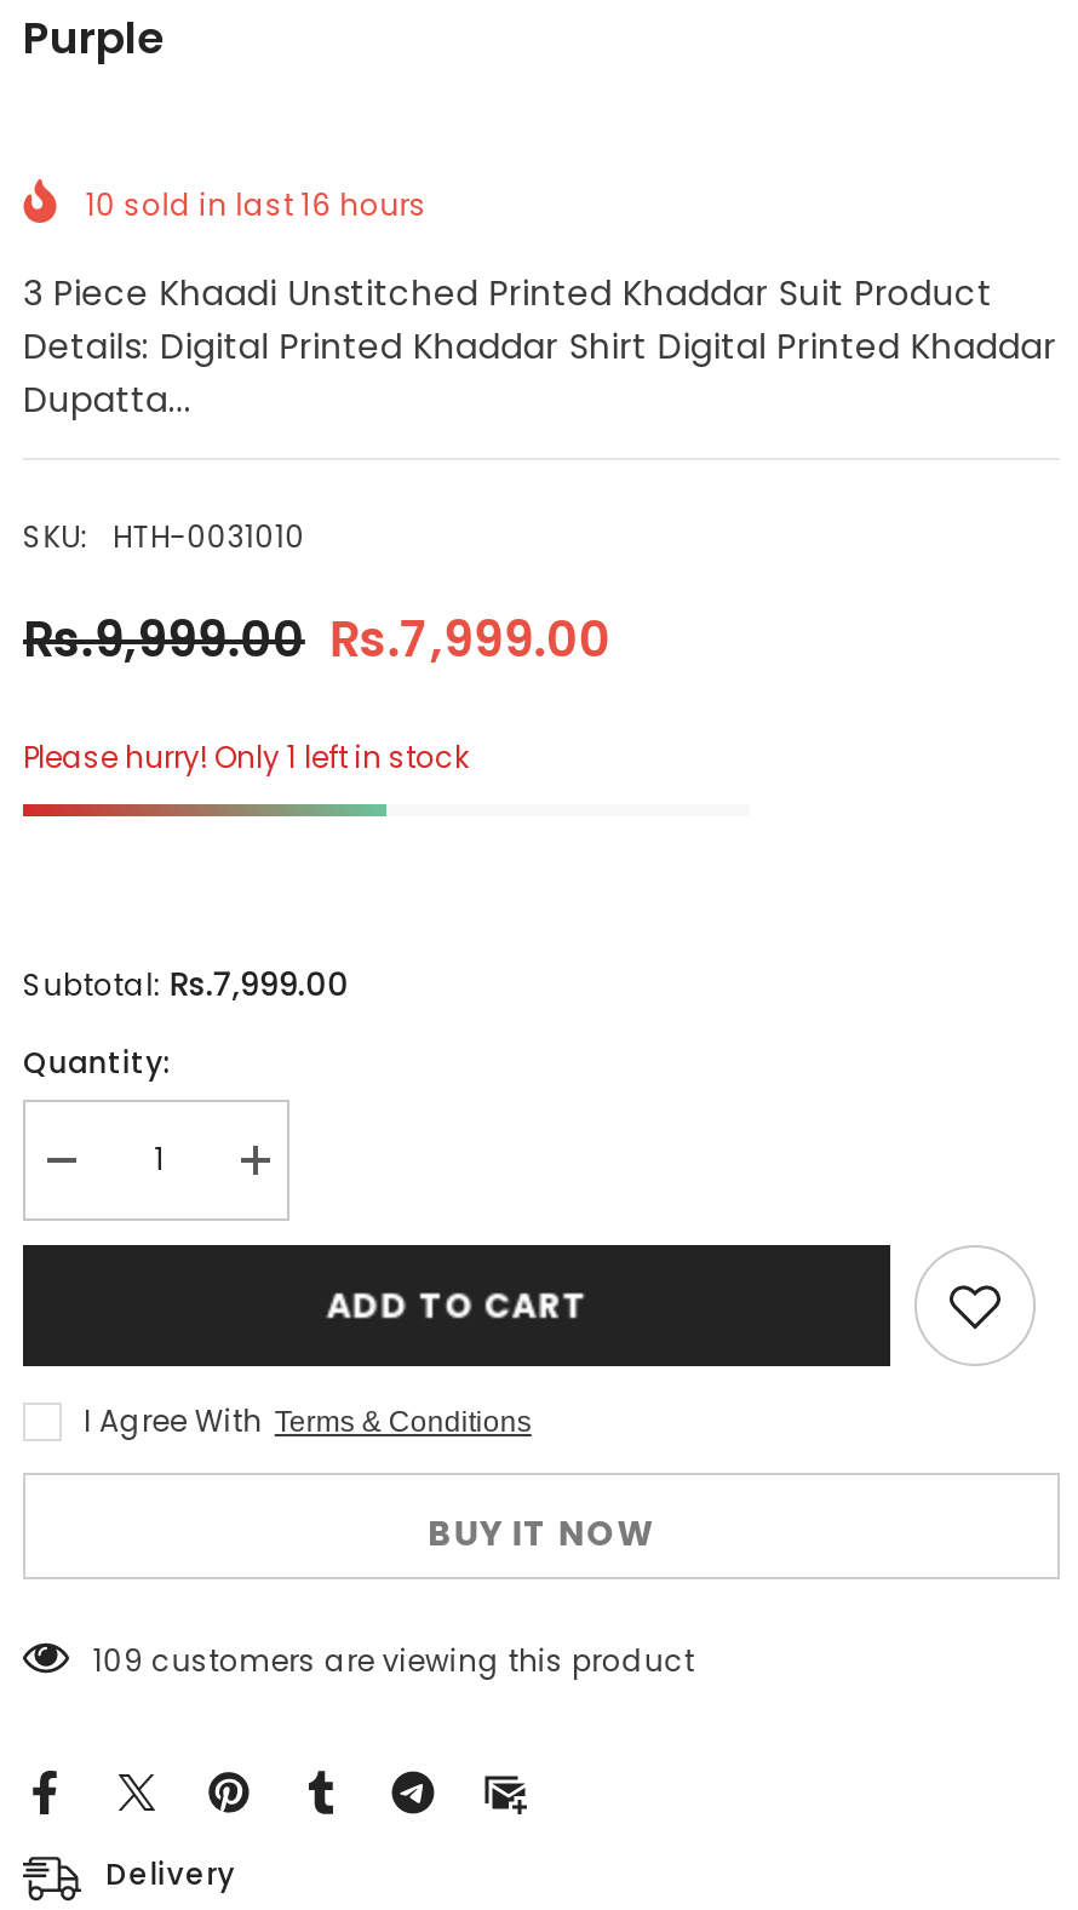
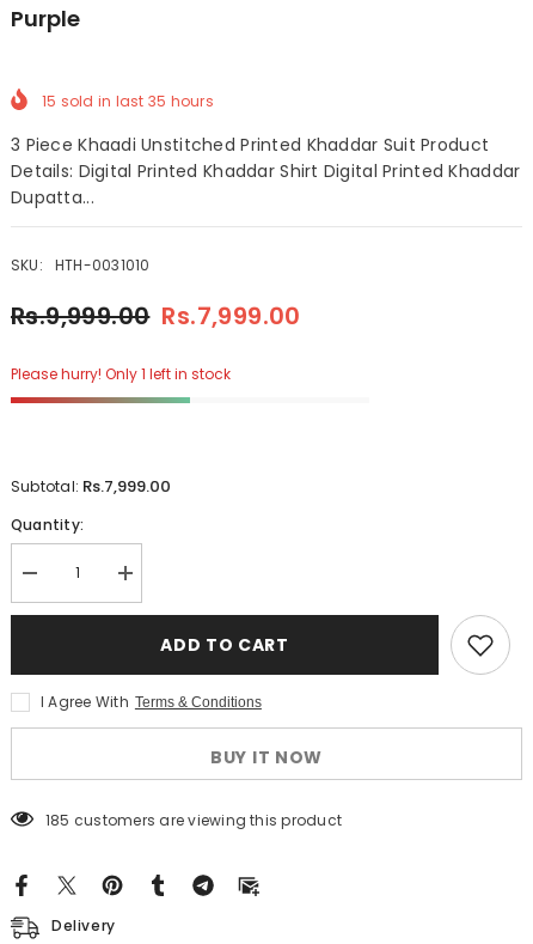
- 10 sold in last 16 hours
+ 15 sold in last 35 hours

- 109 customers are viewing this product
+ 185 customers are viewing this product
